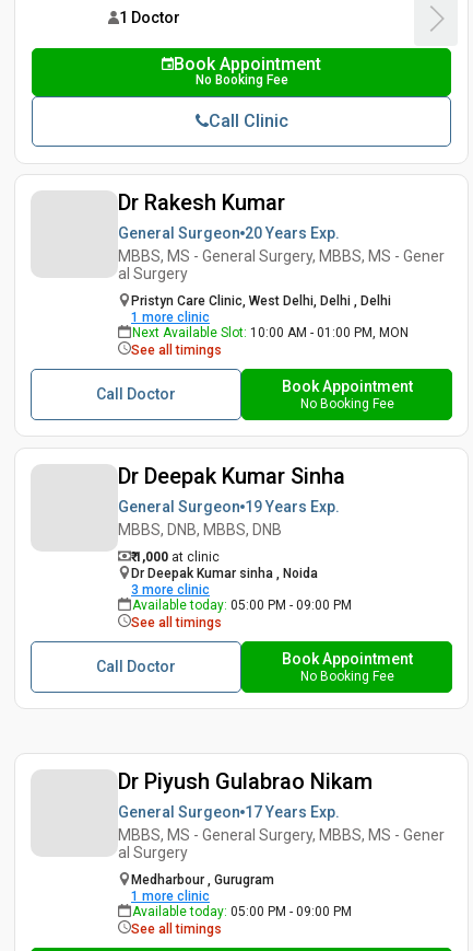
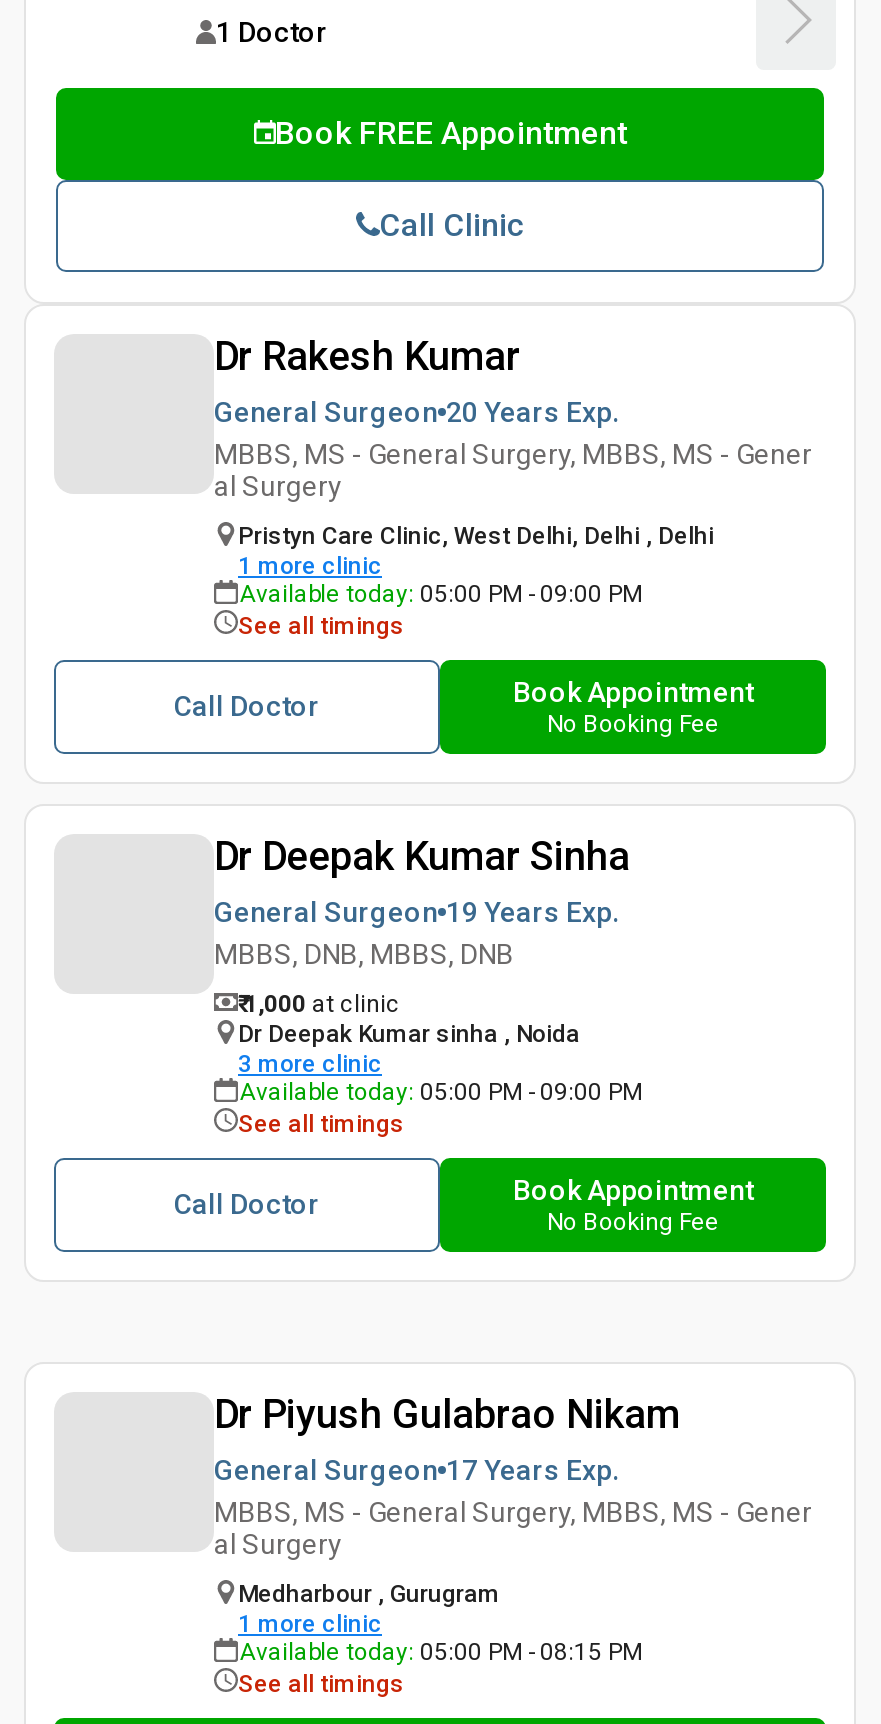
- Book Appointment
- No Booking Fee
+ Book FREE Appointment

- Next Available Slot: 10:00 AM - 01:00 PM, MON
+ Available today: 05:00 PM - 09:00 PM

- Available today: 05:00 PM - 09:00 PM
+ Available today: 05:00 PM - 08:15 PM
